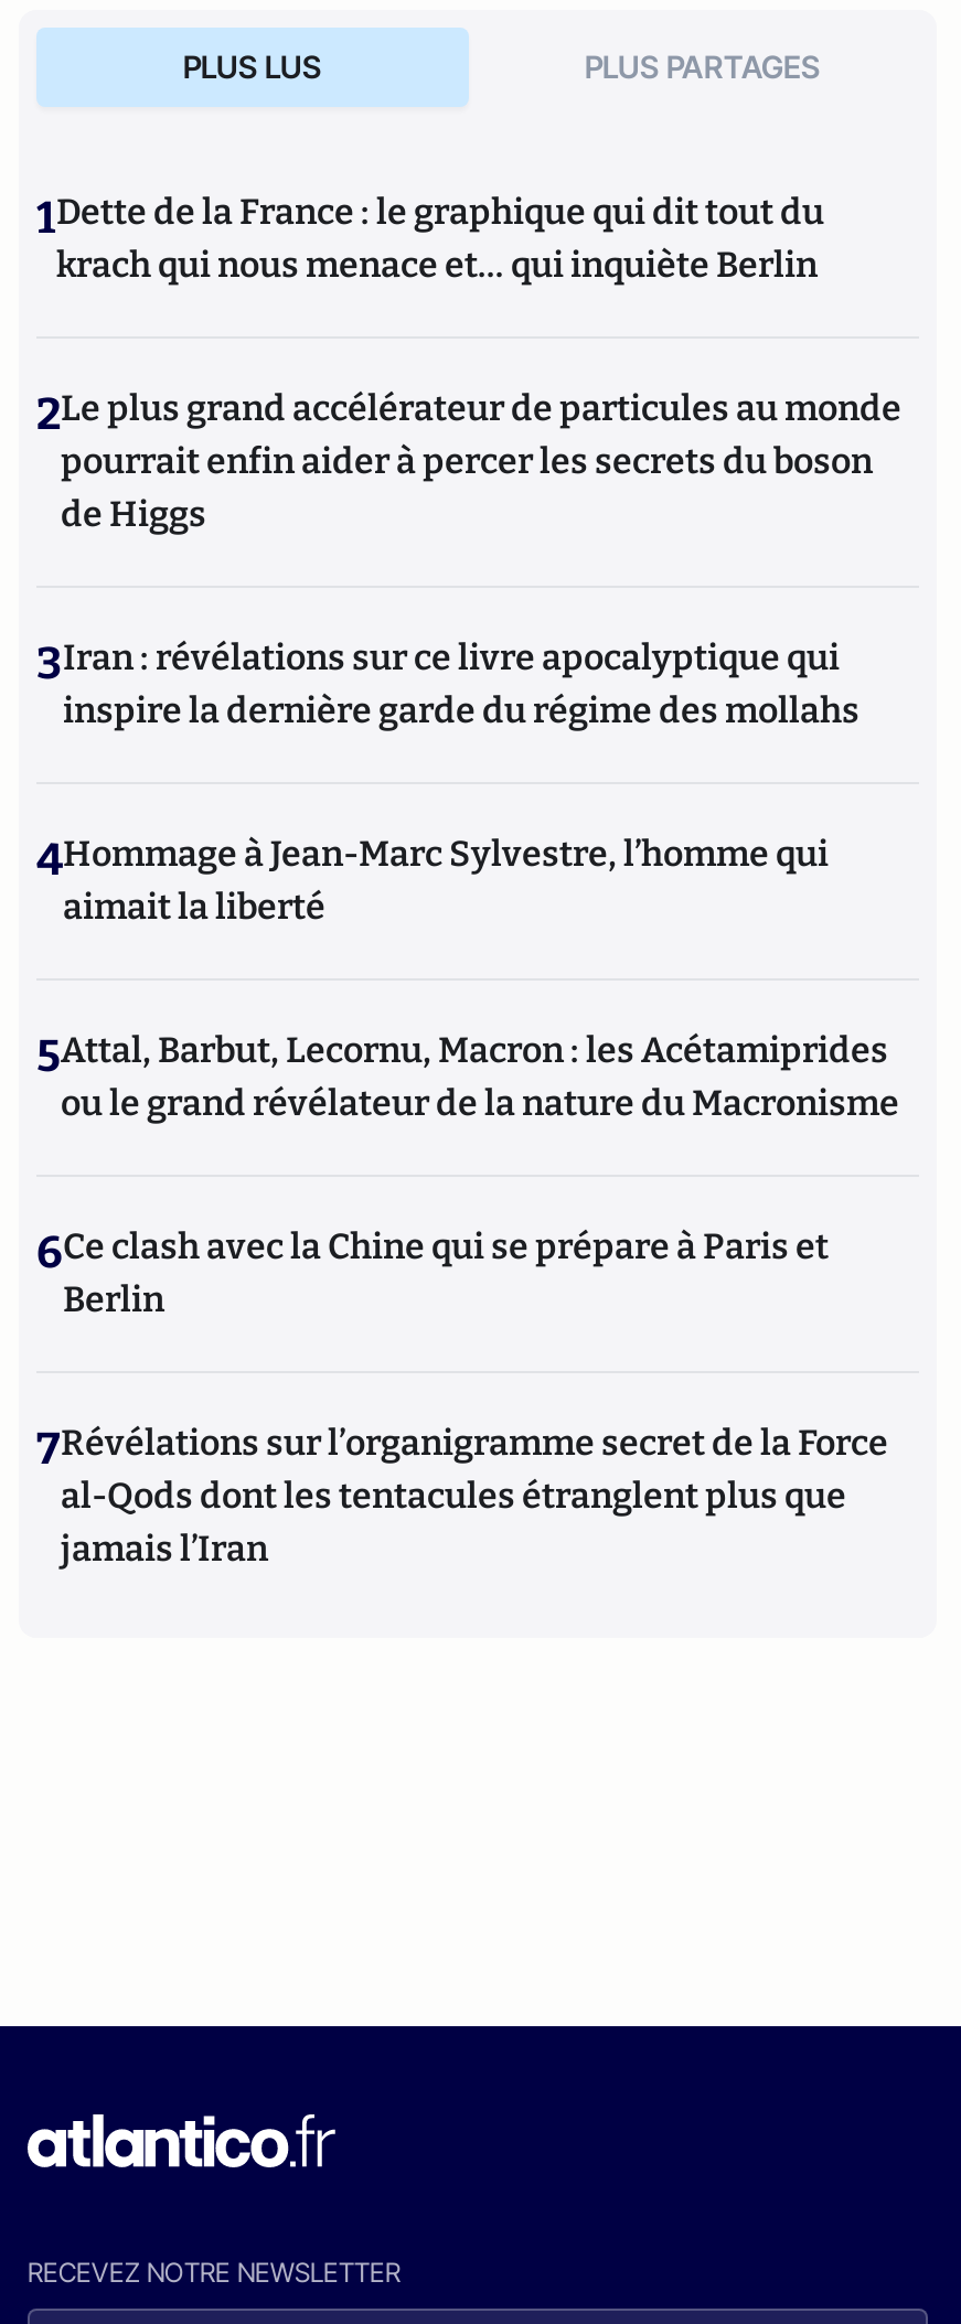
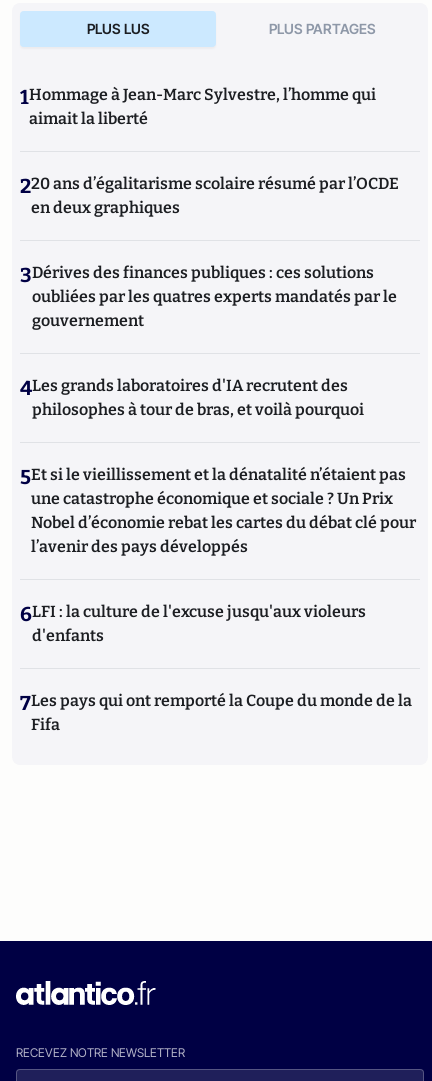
- 1Dette de la France : le graphique qui dit tout du
- krach qui nous menace et… qui inquiète Berlin
- 2Le plus grand accélérateur de particules au monde
- pourrait enfin aider à percer les secrets du boson
- de Higgs
- 3Iran : révélations sur ce livre apocalyptique qui
- inspire la dernière garde du régime des mollahs
- 4Hommage à Jean-Marc Sylvestre, l’homme qui
+ 1Hommage à Jean-Marc Sylvestre, l’homme qui

moved up: aimait la liberté

- 5Attal, Barbut, Lecornu, Macron : les Acétamiprides
- ou le grand révélateur de la nature du Macronisme
- 6Ce clash avec la Chine qui se prépare à Paris et
- Berlin
- 7Révélations sur l’organigramme secret de la Force
- al-Qods dont les tentacules étranglent plus que
- jamais l’Iran
+ 220 ans d’égalitarisme scolaire résumé par l’OCDE
+ en deux graphiques
+ 3Dérives des finances publiques : ces solutions
+ oubliées par les quatres experts mandatés par le
+ gouvernement
+ 4Les grands laboratoires d'IA recrutent des
+ philosophes à tour de bras, et voilà pourquoi
+ 5Et si le vieillissement et la dénatalité n’étaient pas
+ une catastrophe économique et sociale ? Un Prix
+ Nobel d’économie rebat les cartes du débat clé pour
+ l’avenir des pays développés
+ 6LFI : la culture de l'excuse jusqu'aux violeurs
+ d'enfants
+ 7Les pays qui ont remporté la Coupe du monde de la
+ Fifa
